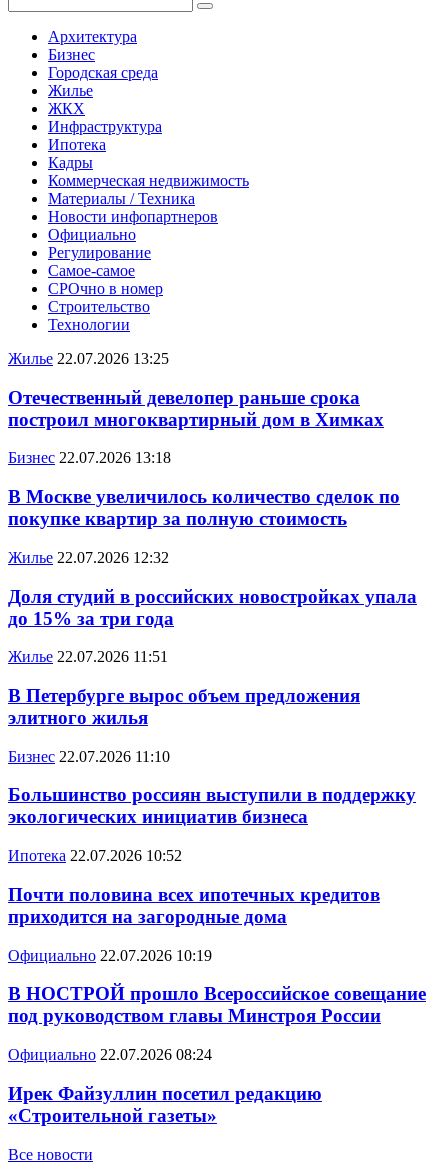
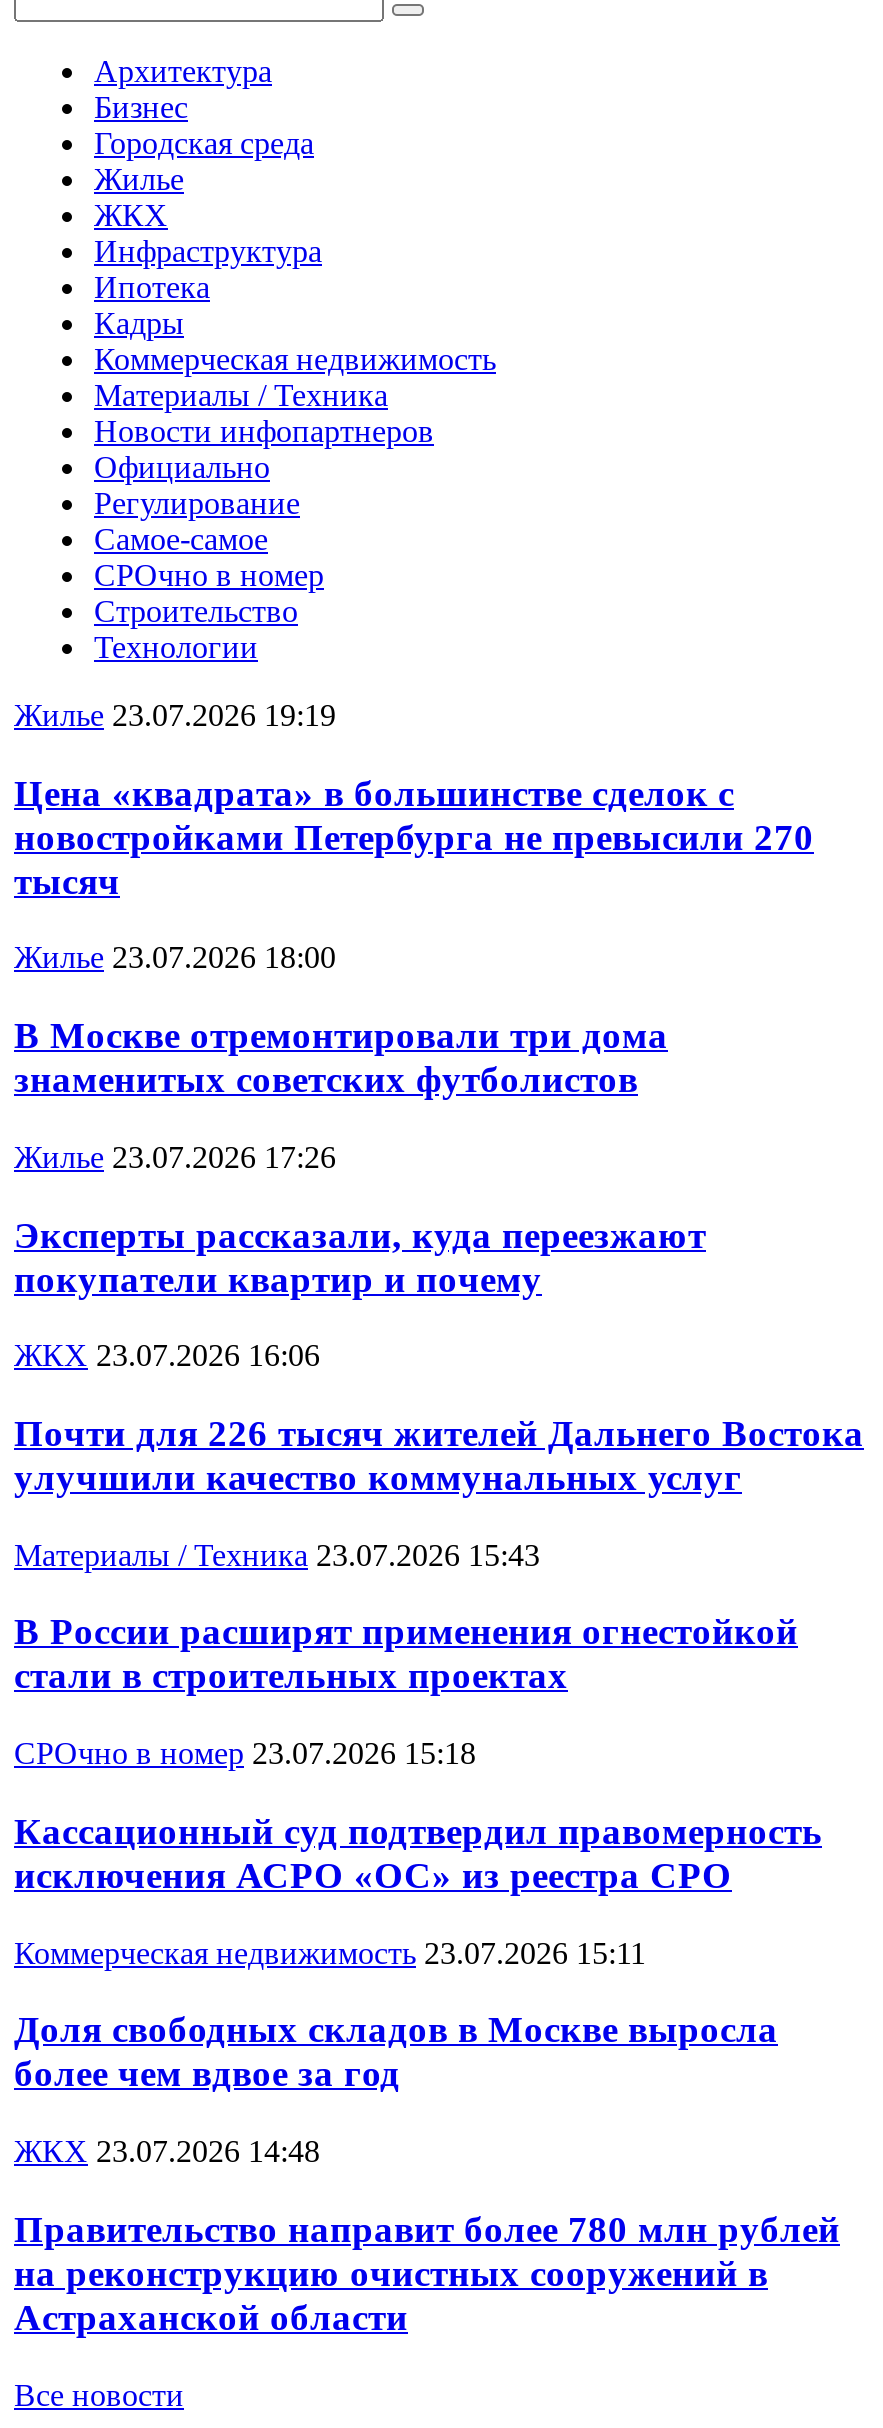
- Жилье 22.07.2026 13:25
+ Жилье 23.07.2026 19:19

- Отечественный девелопер раньше срока
- построил многоквартирный дом в Химках
+ Цена «квадрата» в большинстве сделок с
+ новостройками Петербурга не превысили 270
+ тысяч

- Бизнес 22.07.2026 13:18
+ Жилье 23.07.2026 18:00

- В Москве увеличилось количество сделок по
- покупке квартир за полную стоимость
+ В Москве отремонтировали три дома
+ знаменитых советских футболистов

- Жилье 22.07.2026 12:32
+ Жилье 23.07.2026 17:26

- Доля студий в российских новостройках упала
- до 15% за три года
+ Эксперты рассказали, куда переезжают
+ покупатели квартир и почему

- Жилье 22.07.2026 11:51
+ ЖКХ 23.07.2026 16:06

- В Петербурге вырос объем предложения
- элитного жилья
+ Почти для 226 тысяч жителей Дальнего Востока
+ улучшили качество коммунальных услуг

- Бизнес 22.07.2026 11:10
+ Материалы / Техника 23.07.2026 15:43

- Большинство россиян выступили в поддержку
- экологических инициатив бизнеса
+ В России расширят применения огнестойкой
+ стали в строительных проектах

- Ипотека 22.07.2026 10:52
+ СРОчно в номер 23.07.2026 15:18

- Почти половина всех ипотечных кредитов
- приходится на загородные дома
+ Кассационный суд подтвердил правомерность
+ исключения АСРО «ОС» из реестра СРО

- Официально 22.07.2026 10:19
+ Коммерческая недвижимость 23.07.2026 15:11

- В НОСТРОЙ прошло Всероссийское совещание
- под руководством главы Минстроя России
+ Доля свободных складов в Москве выросла
+ более чем вдвое за год

- Официально 22.07.2026 08:24
+ ЖКХ 23.07.2026 14:48

- Ирек Файзуллин посетил редакцию
- «Строительной газеты»
+ Правительство направит более 780 млн рублей
+ на реконструкцию очистных сооружений в
+ Астраханской области
